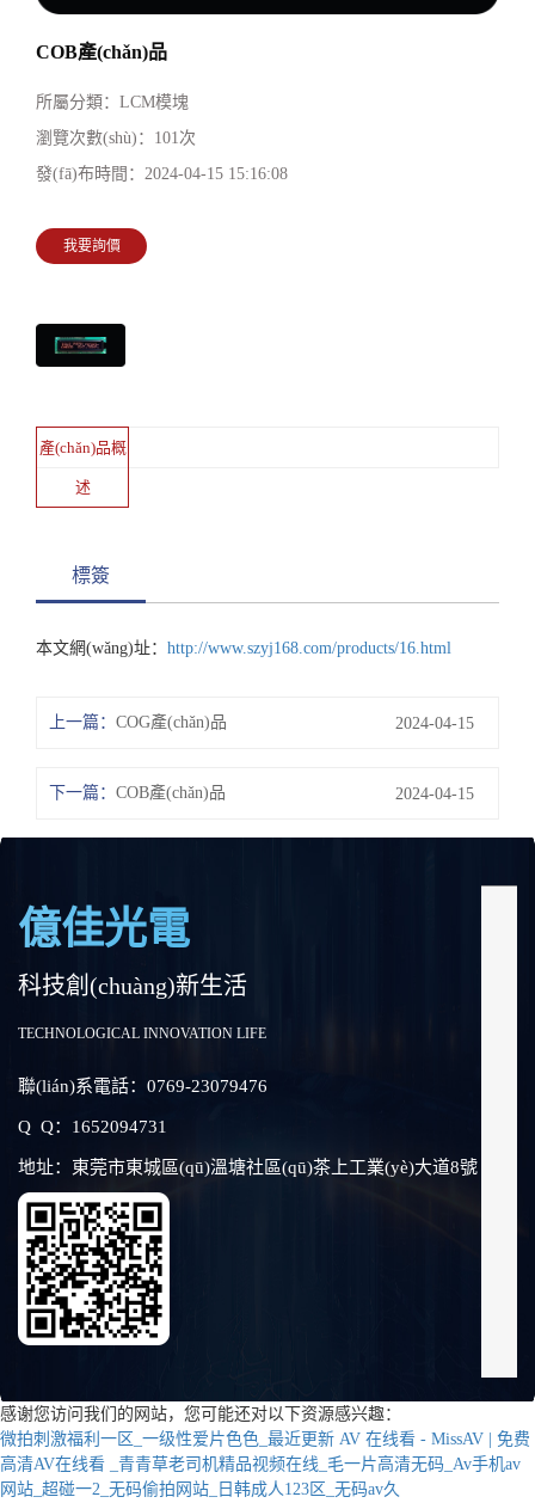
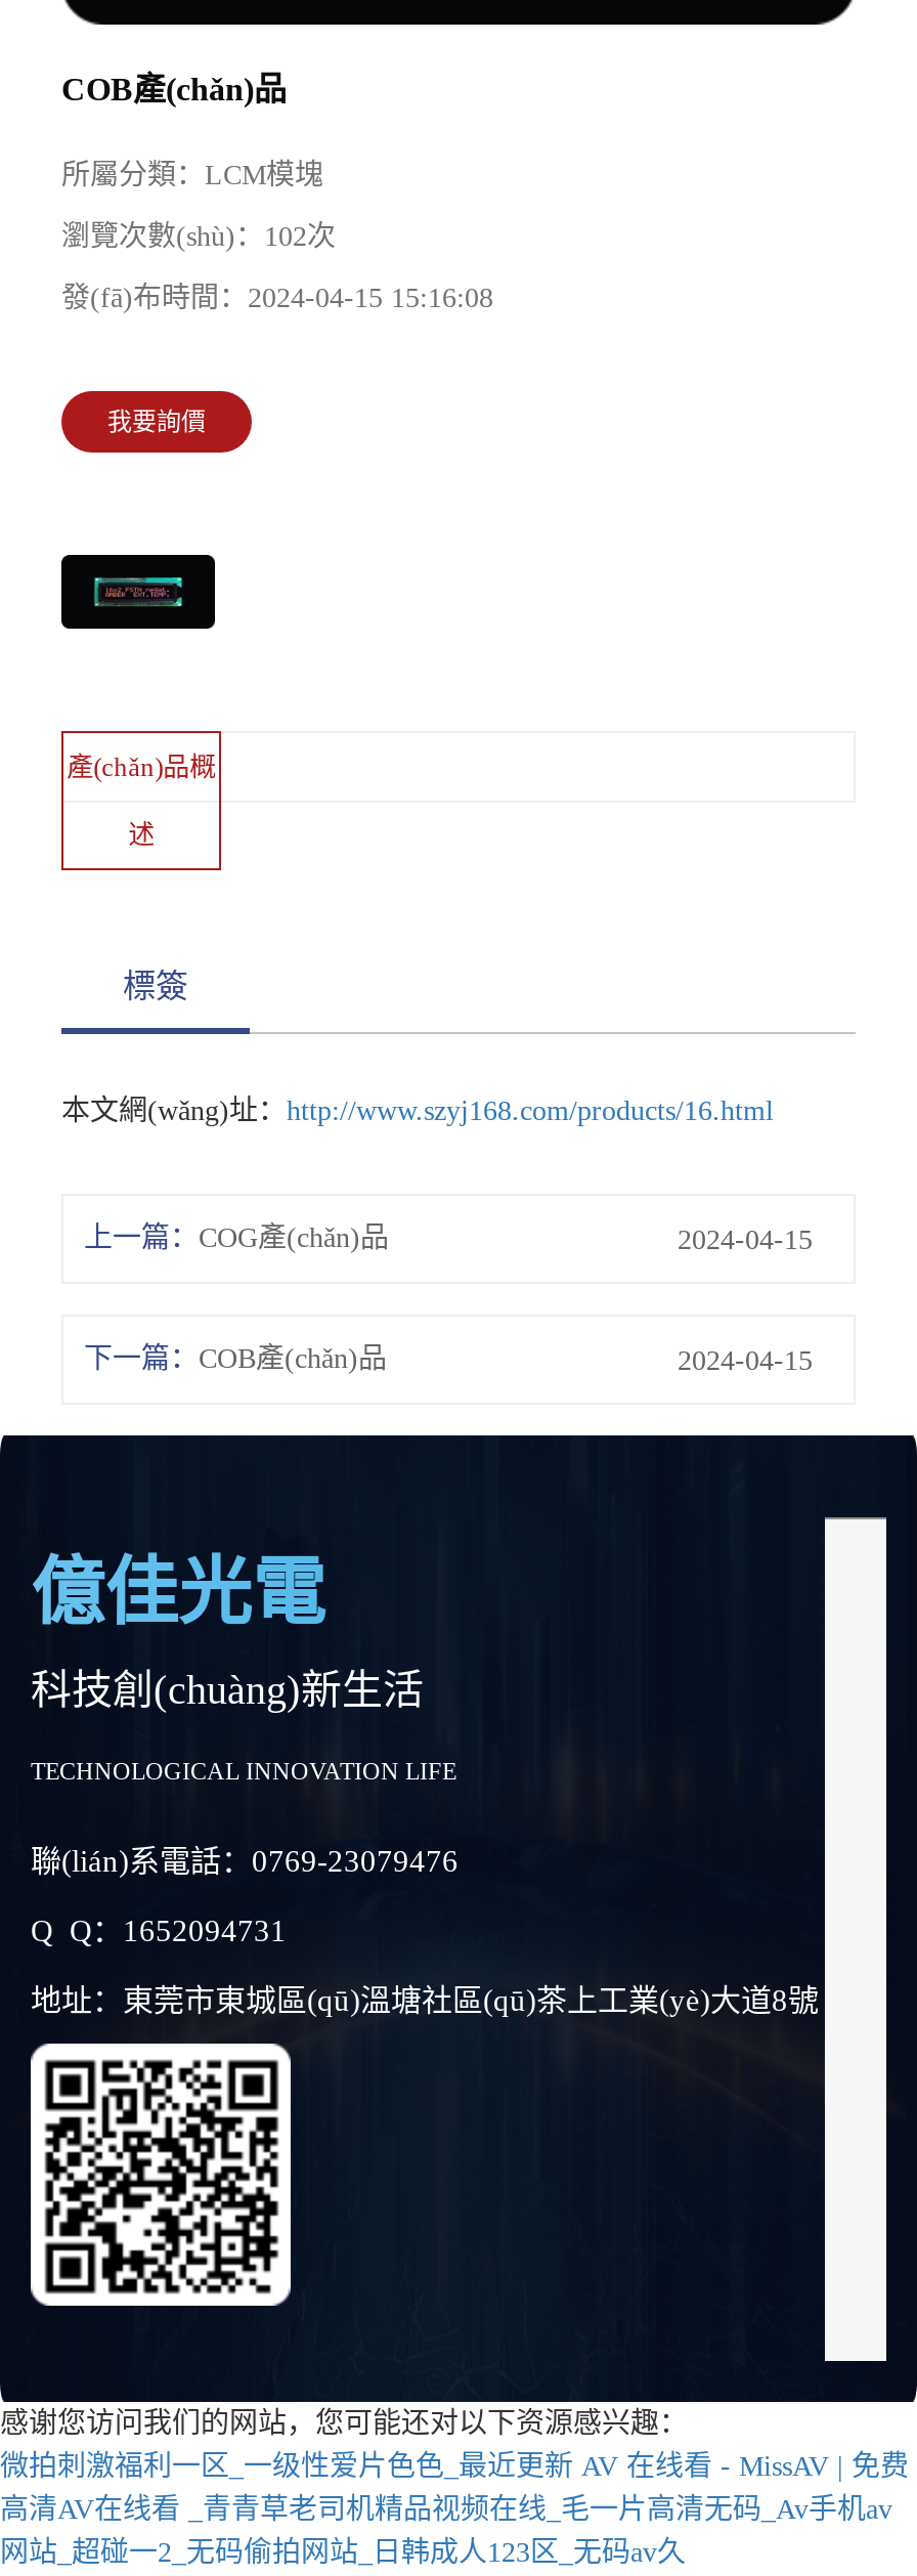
- 瀏覽次數(shù)：101次
+ 瀏覽次數(shù)：102次
